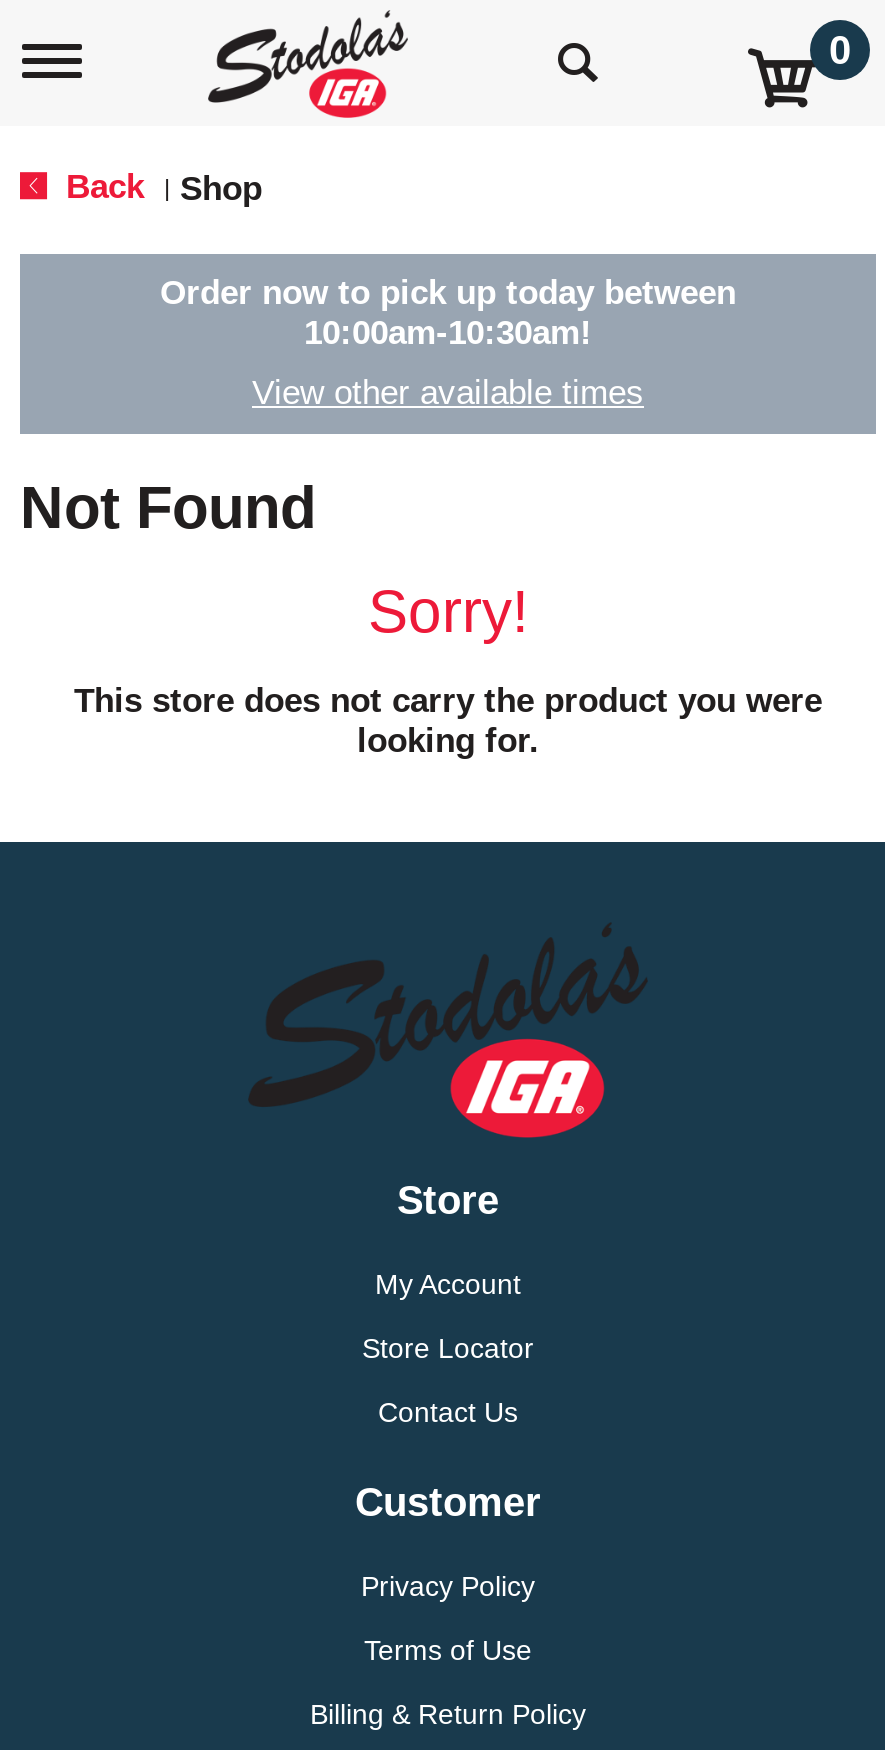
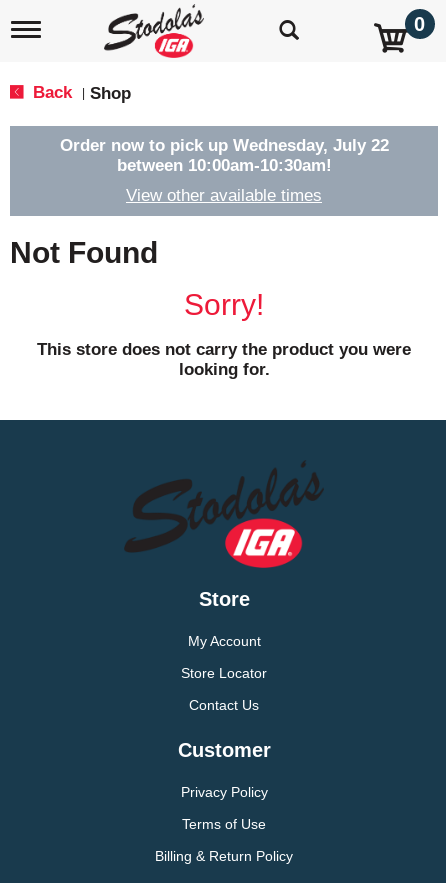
- Order now to pick up today between
- 10:00am-10:30am!
+ Order now to pick up Wednesday, July 22
+ between 10:00am-10:30am!
